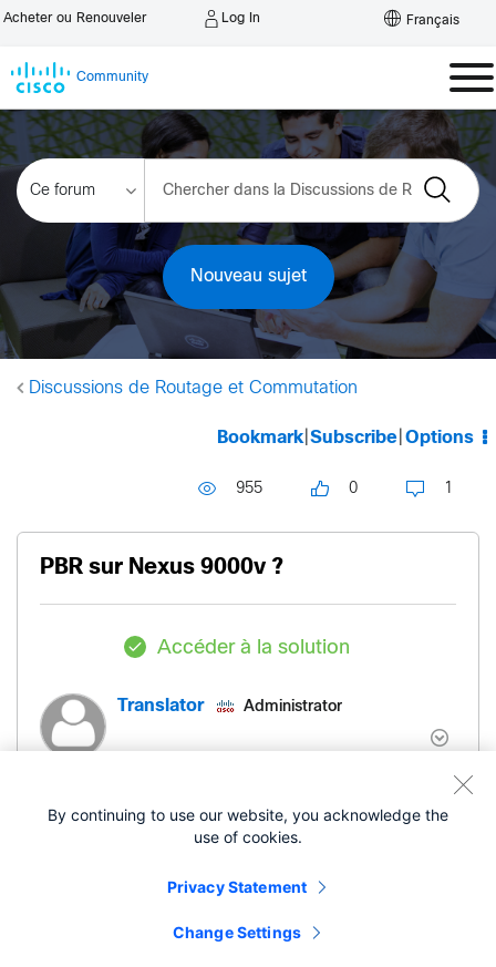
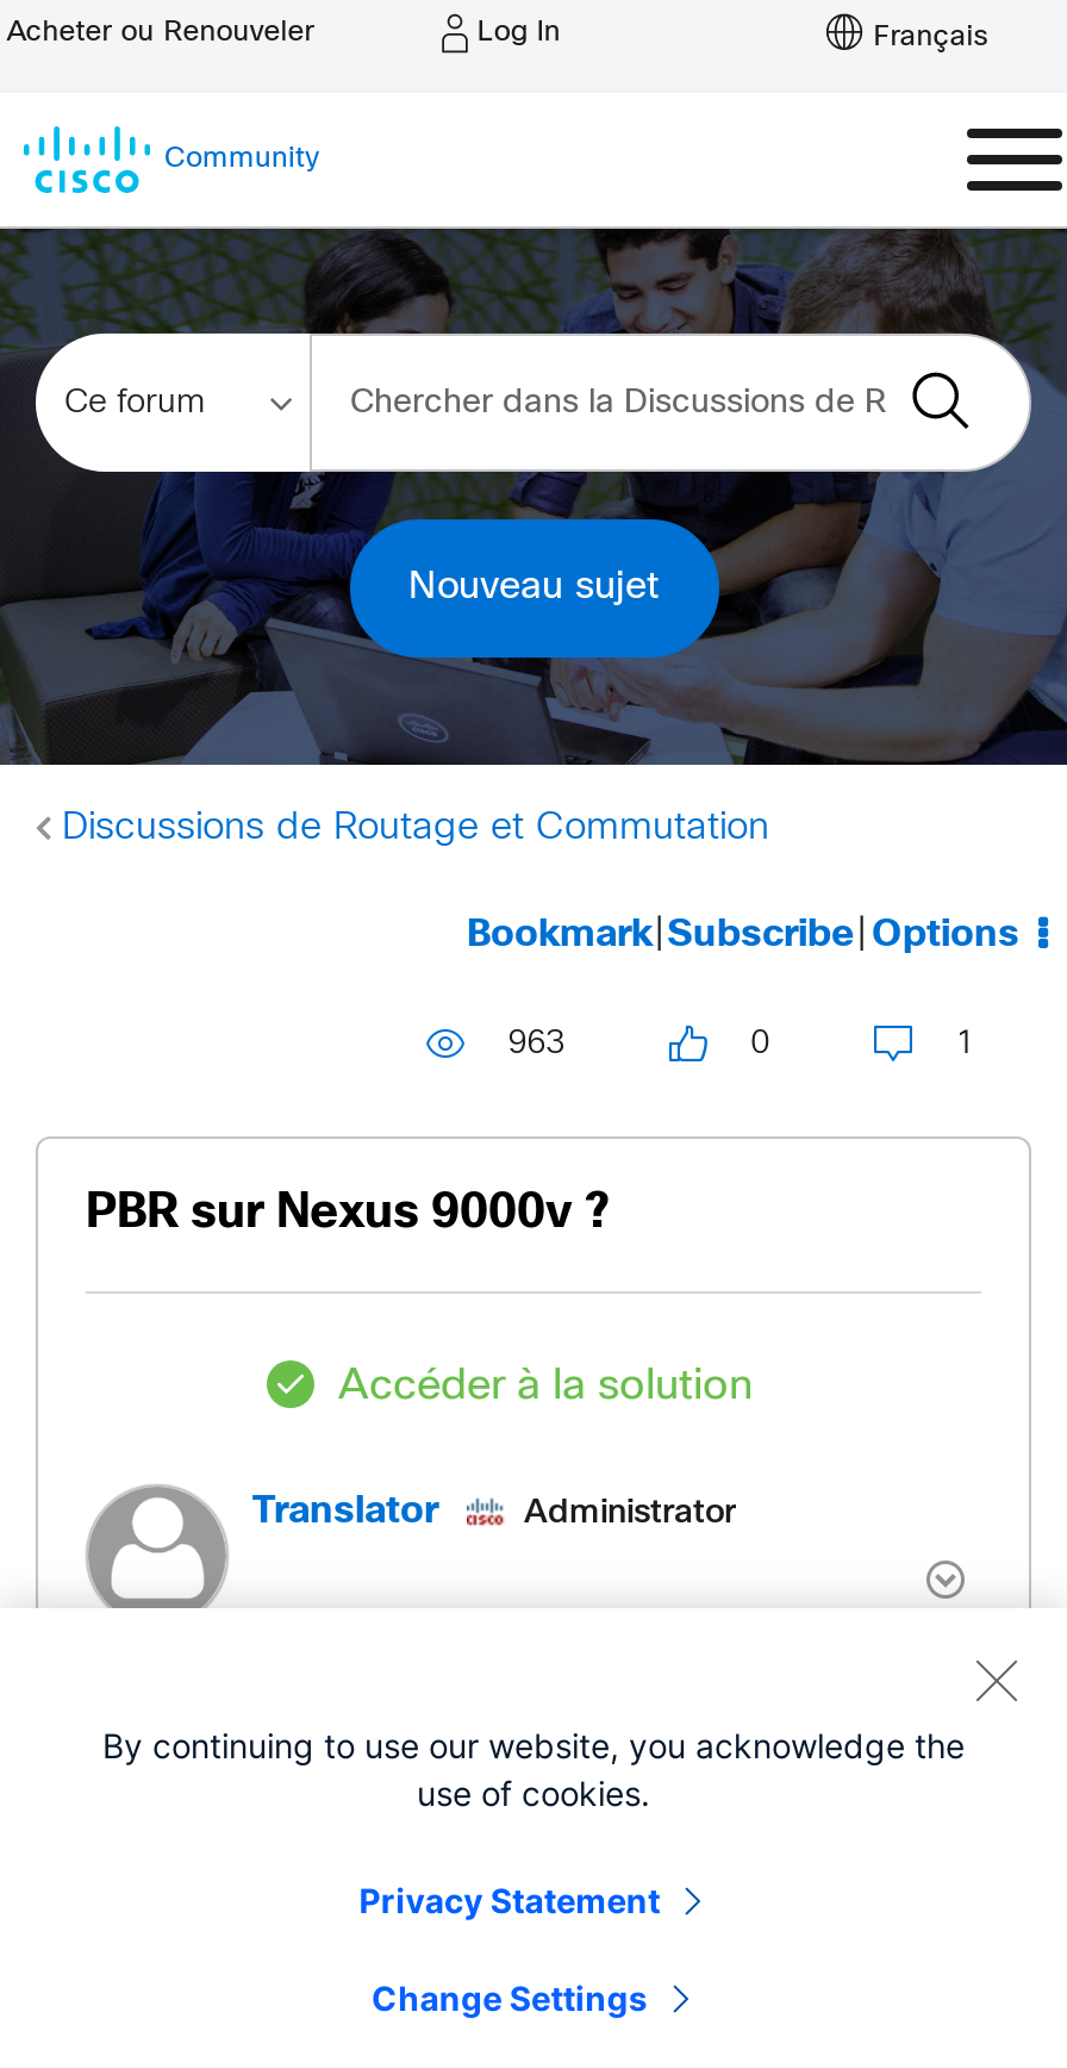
- 955
+ 963
